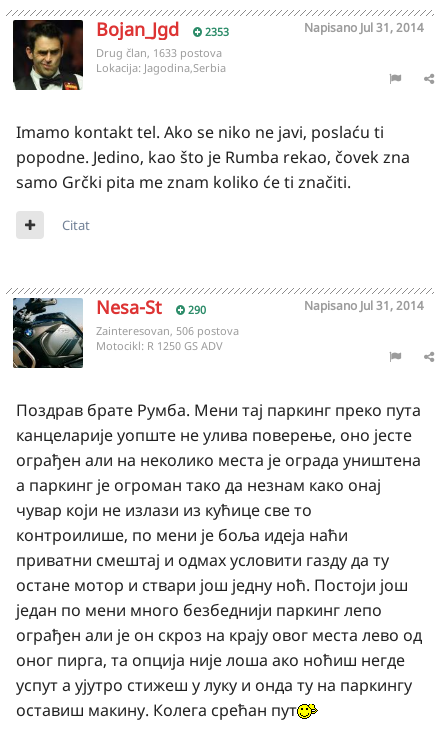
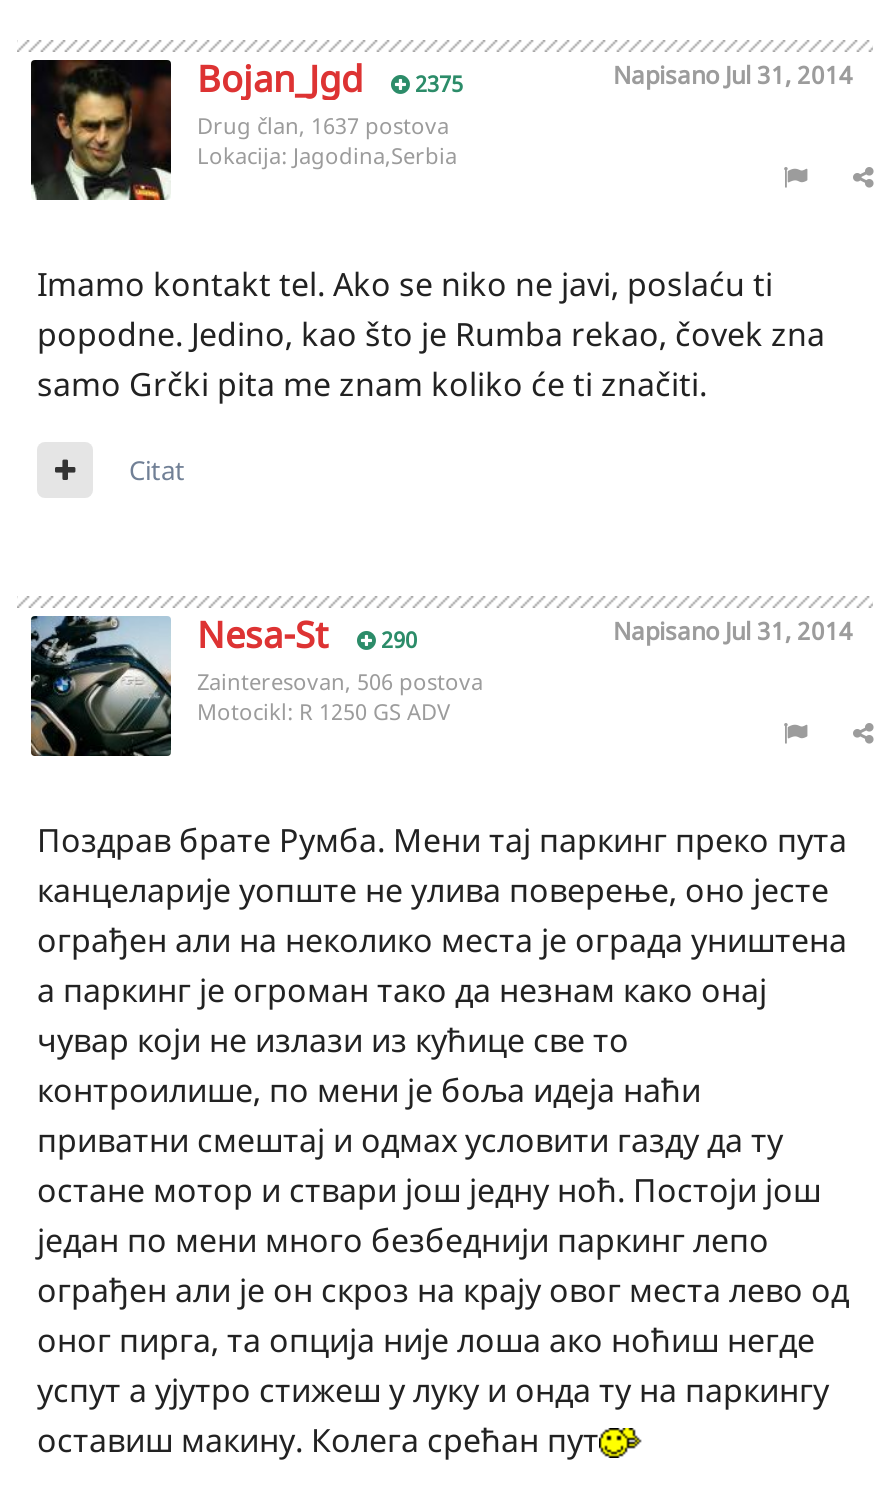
- Bojan_Jgd 2353
+ Bojan_Jgd 2375

- Drug član, 1633 postova
+ Drug član, 1637 postova
